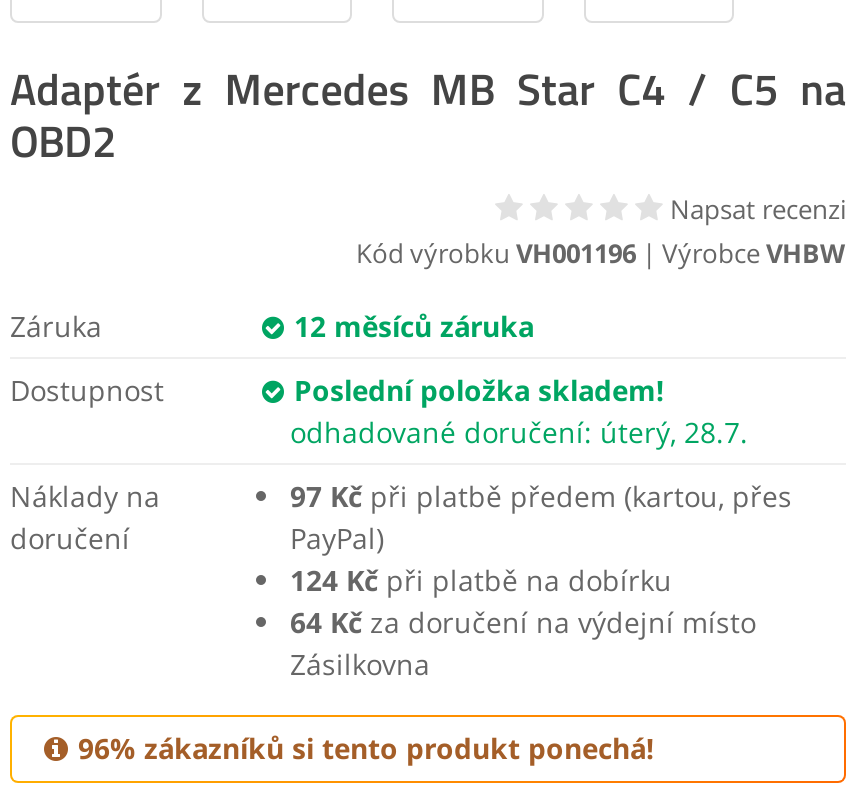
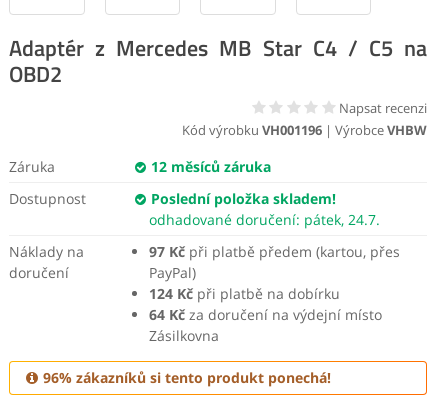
- odhadované doručení: úterý, 28.7.
+ odhadované doručení: pátek, 24.7.
